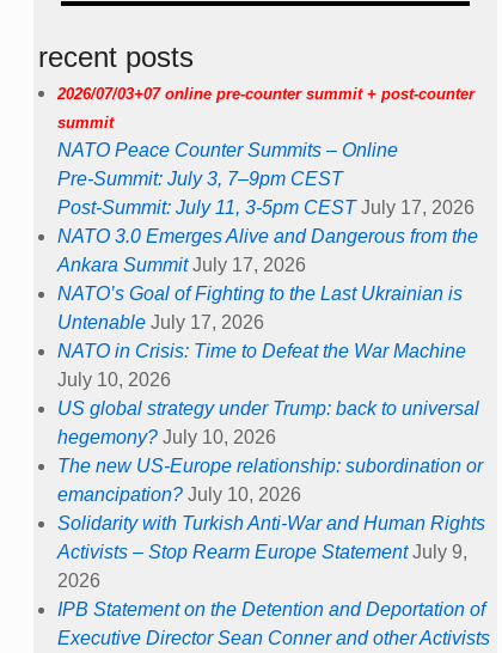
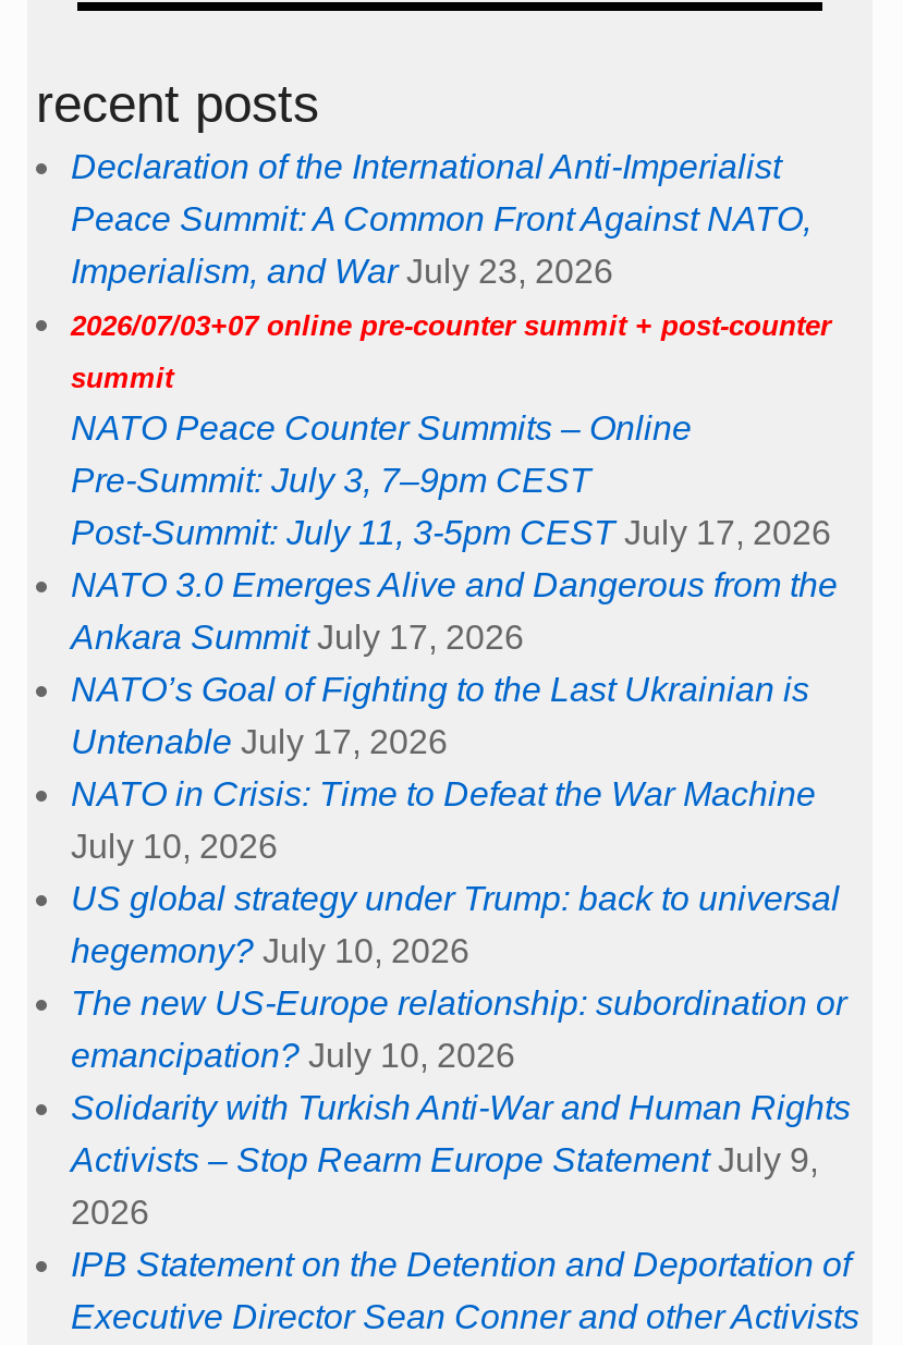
+ Declaration of the International Anti-Imperialist
+ Peace Summit: A Common Front Against NATO,
+ Imperialism, and War July 23, 2026
